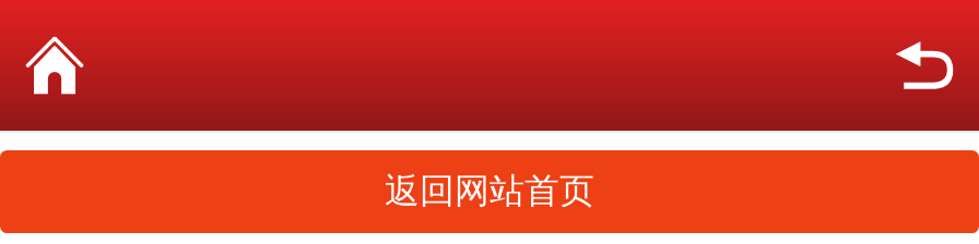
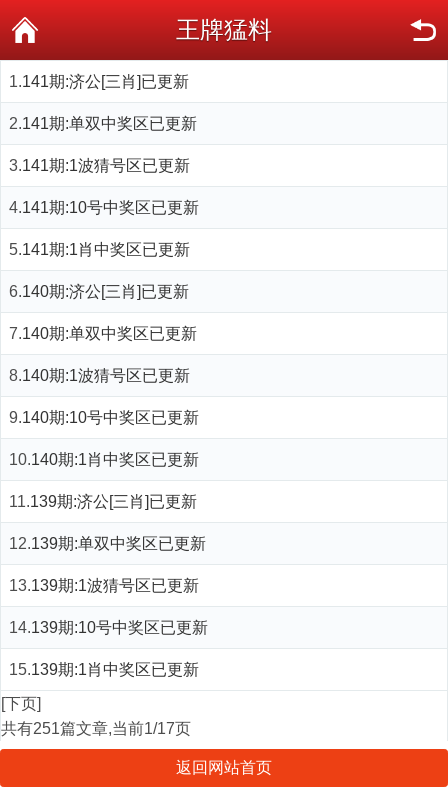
+ 王牌猛料
+ 1.141期:济公[三肖]已更新
+ 2.141期:单双中奖区已更新
+ 3.141期:1波猜号区已更新
+ 4.141期:10号中奖区已更新
+ 5.141期:1肖中奖区已更新
+ 6.140期:济公[三肖]已更新
+ 7.140期:单双中奖区已更新
+ 8.140期:1波猜号区已更新
+ 9.140期:10号中奖区已更新
+ 10.140期:1肖中奖区已更新
+ 11.139期:济公[三肖]已更新
+ 12.139期:单双中奖区已更新
+ 13.139期:1波猜号区已更新
+ 14.139期:10号中奖区已更新
+ 15.139期:1肖中奖区已更新
+ [下页]
+ 共有251篇文章,当前1/17页
